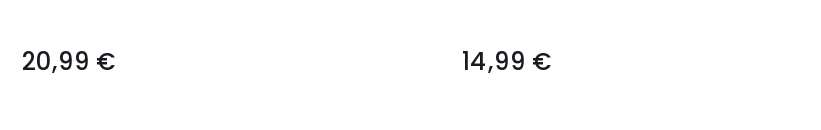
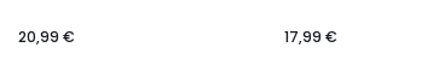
- 14,99 €
+ 17,99 €
